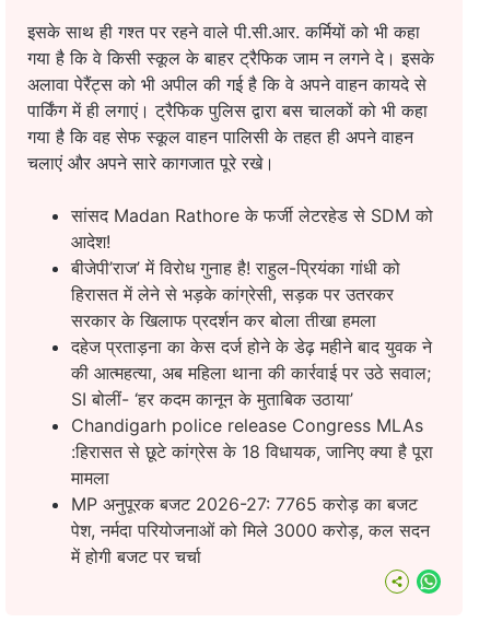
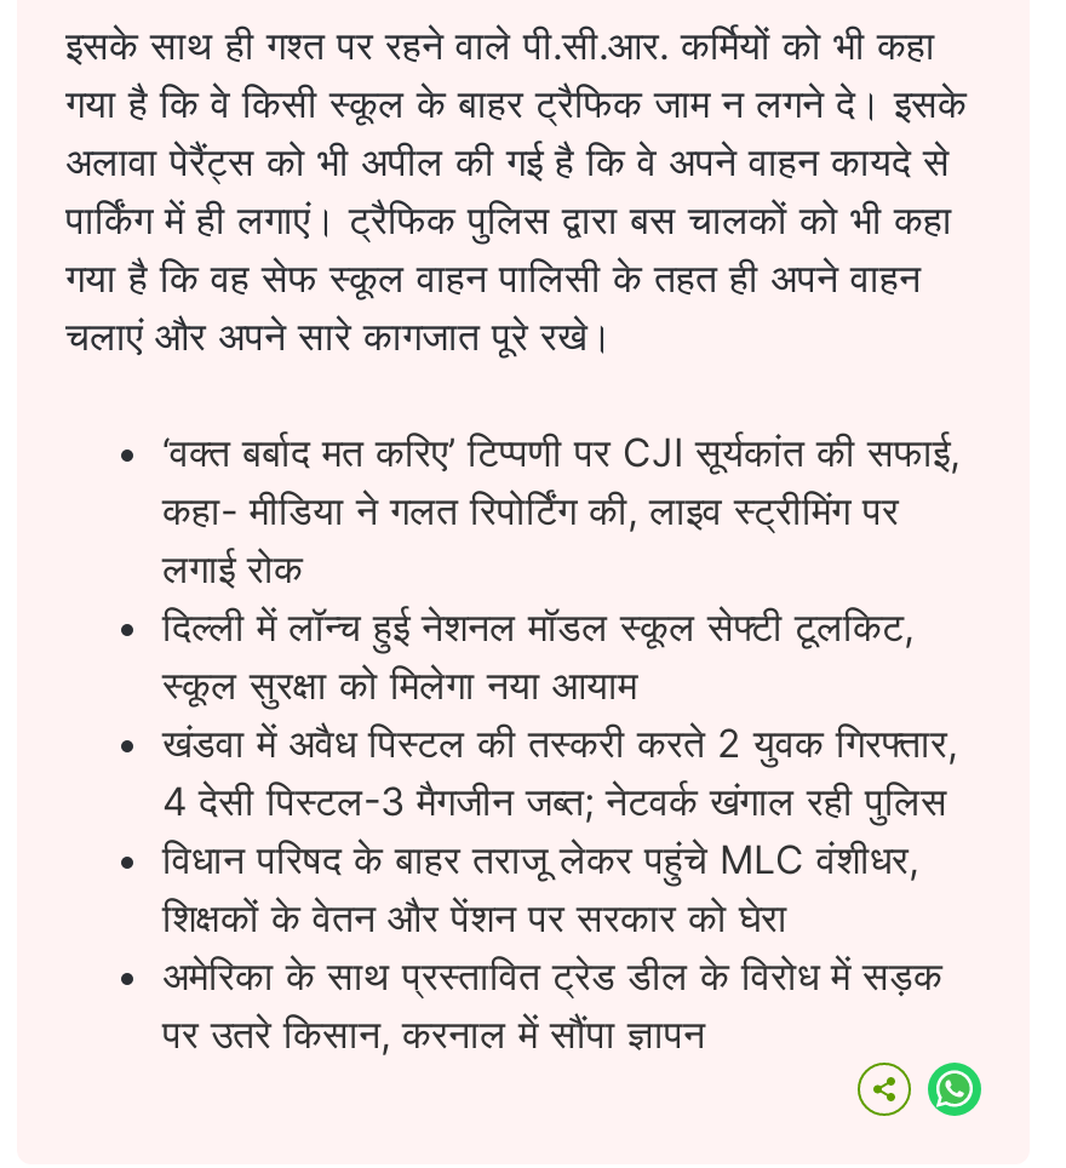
- सांसद Madan Rathore के फर्जी लेटरहेड से SDM को
- आदेश!
- बीजेपी’राज’ में विरोध गुनाह है! राहुल-प्रियंका गांधी को
- हिरासत में लेने से भड़के कांग्रेसी, सड़क पर उतरकर
- सरकार के खिलाफ प्रदर्शन कर बोला तीखा हमला
- दहेज प्रताड़ना का केस दर्ज होने के डेढ़ महीने बाद युवक ने
- की आत्महत्या, अब महिला थाना की कार्रवाई पर उठे सवाल;
- SI बोलीं- ‘हर कदम कानून के मुताबिक उठाया’
- Chandigarh police release Congress MLAs
- :हिरासत से छूटे कांग्रेस के 18 विधायक, जानिए क्या है पूरा
- मामला
- MP अनुपूरक बजट 2026-27: 7765 करोड़ का बजट
- पेश, नर्मदा परियोजनाओं को मिले 3000 करोड़, कल सदन
- में होगी बजट पर चर्चा
+ ‘वक्त बर्बाद मत करिए’ टिप्पणी पर CJI सूर्यकांत की सफाई,
+ कहा- मीडिया ने गलत रिपोर्टिंग की, लाइव स्ट्रीमिंग पर
+ लगाई रोक
+ दिल्ली में लॉन्च हुई नेशनल मॉडल स्कूल सेफ्टी टूलकिट,
+ स्कूल सुरक्षा को मिलेगा नया आयाम
+ खंडवा में अवैध पिस्टल की तस्करी करते 2 युवक गिरफ्तार,
+ 4 देसी पिस्टल-3 मैगजीन जब्त; नेटवर्क खंगाल रही पुलिस
+ विधान परिषद के बाहर तराजू लेकर पहुंचे MLC वंशीधर,
+ शिक्षकों के वेतन और पेंशन पर सरकार को घेरा
+ अमेरिका के साथ प्रस्तावित ट्रेड डील के विरोध में सड़क
+ पर उतरे किसान, करनाल में सौंपा ज्ञापन
